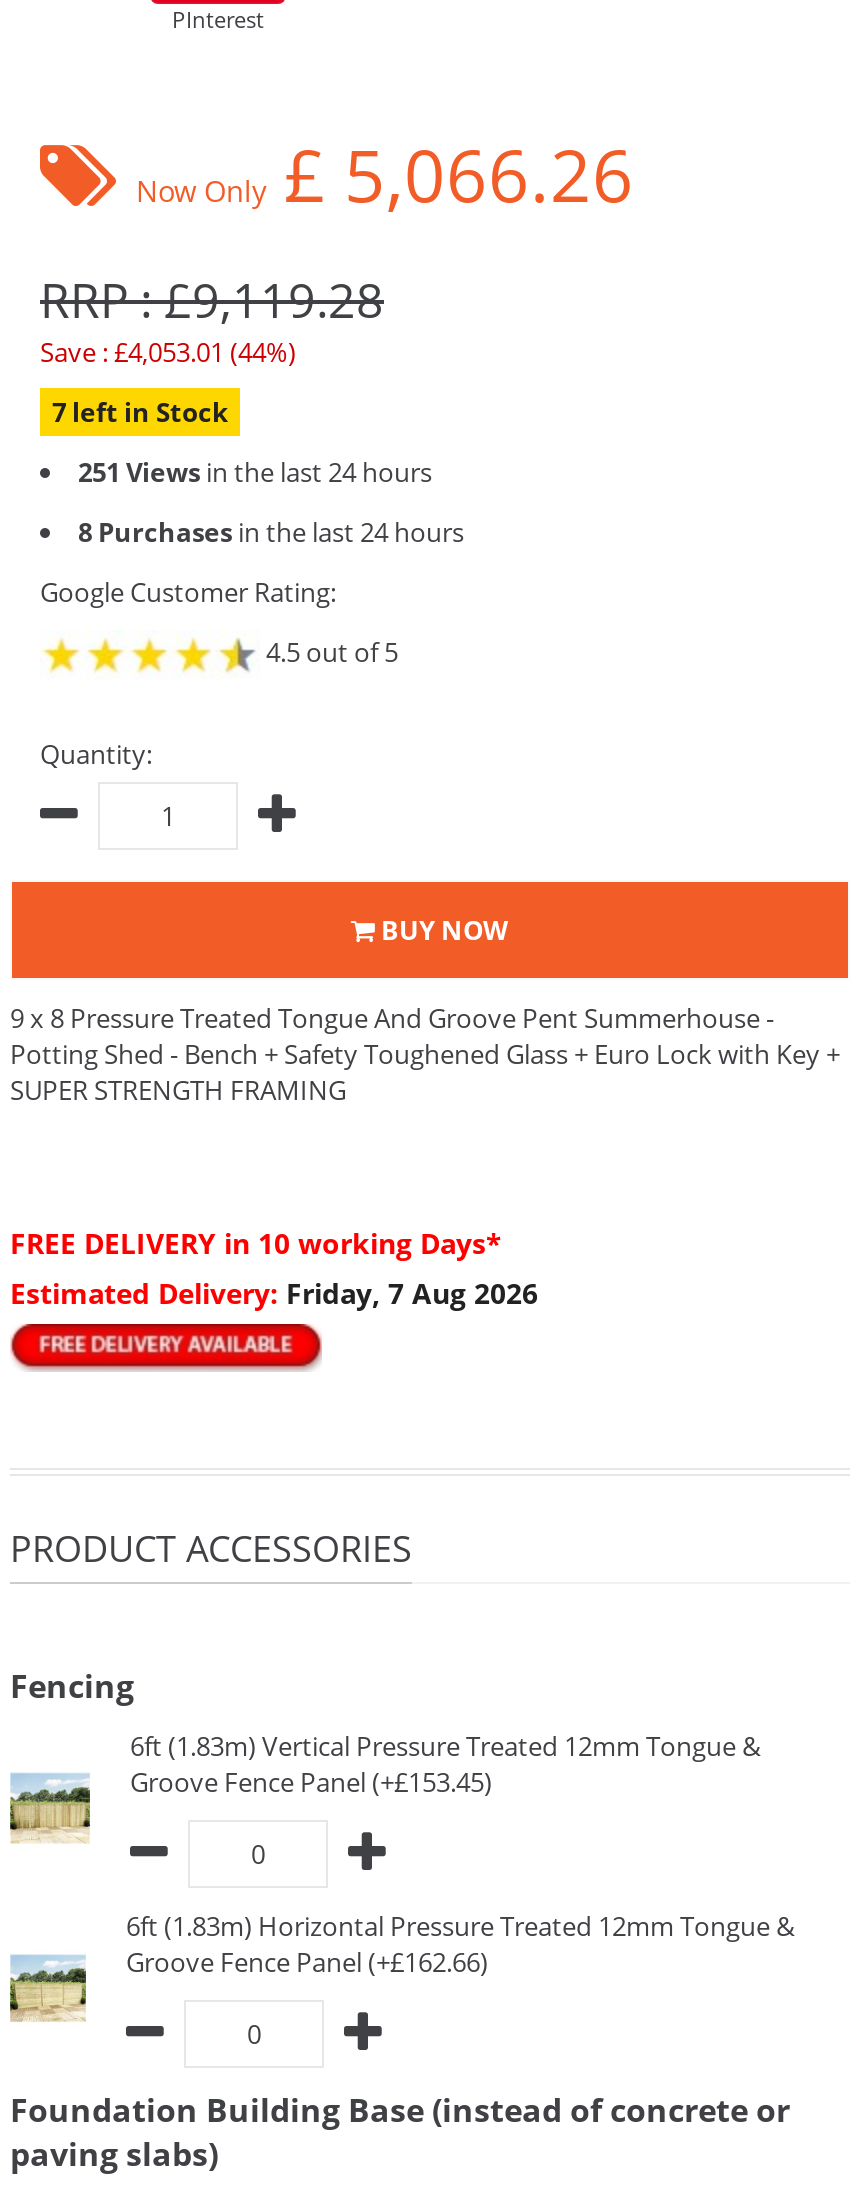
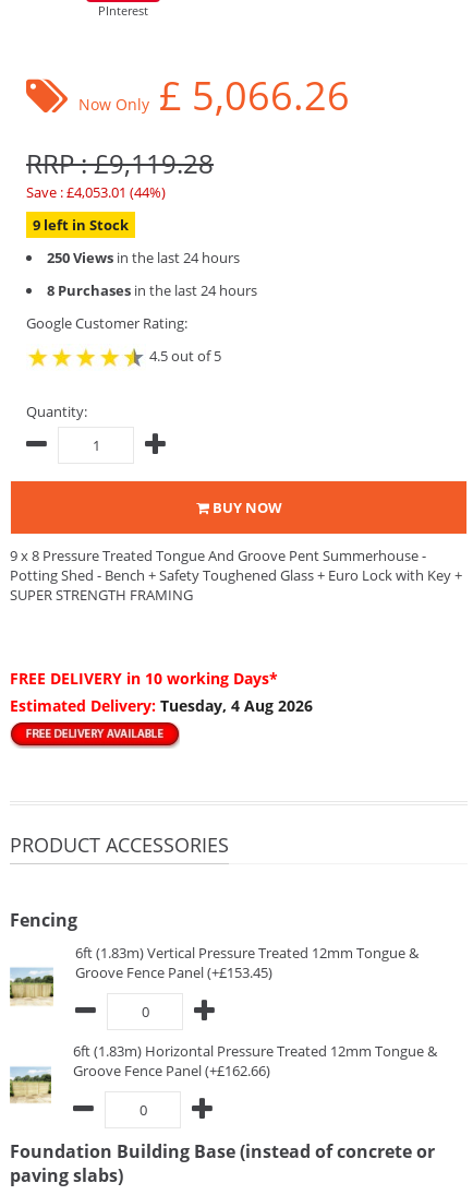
- 7 left in Stock
+ 9 left in Stock

- 251 Views in the last 24 hours
+ 250 Views in the last 24 hours

- Estimated Delivery: Friday, 7 Aug 2026
+ Estimated Delivery: Tuesday, 4 Aug 2026
